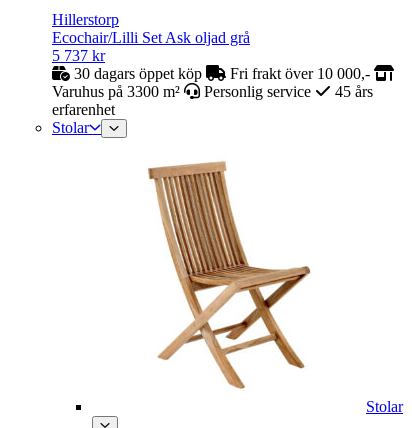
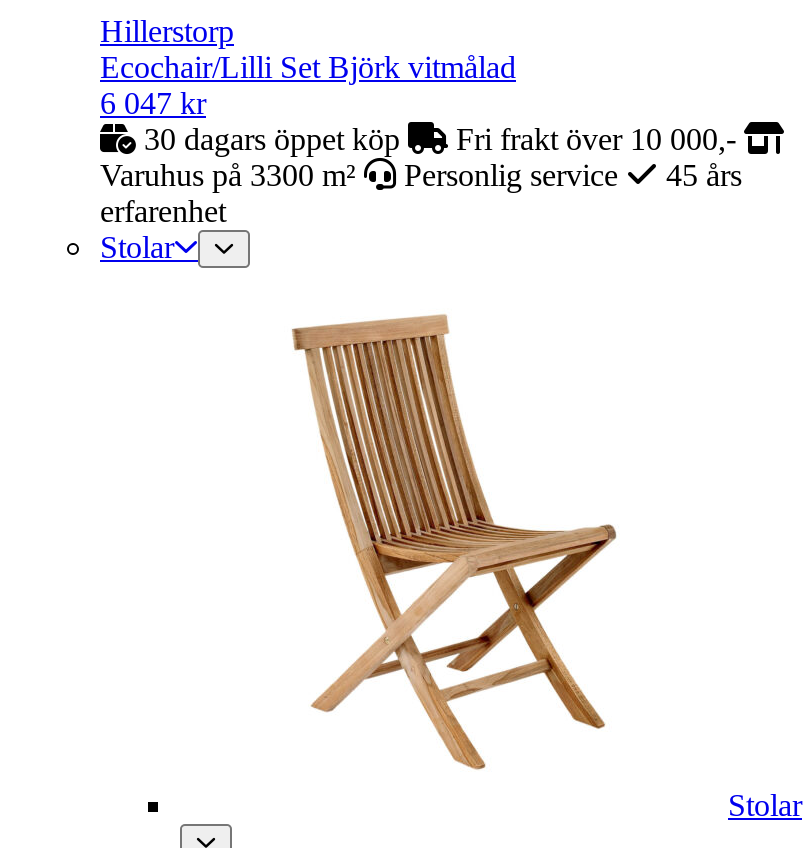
- Ecochair/Lilli Set Ask oljad grå
- 5 737 kr
+ Ecochair/Lilli Set Björk vitmålad
+ 6 047 kr
